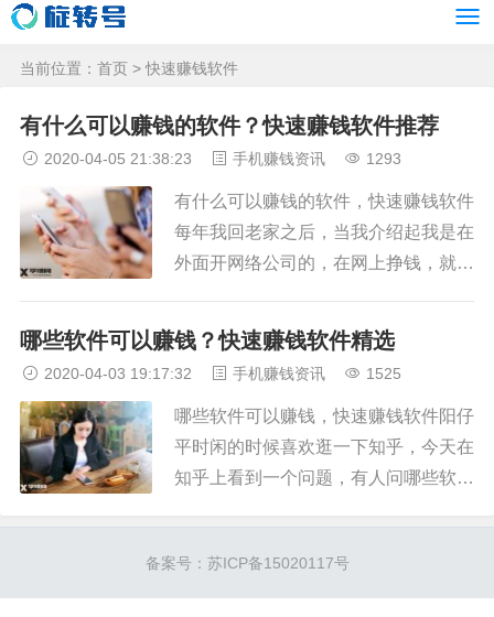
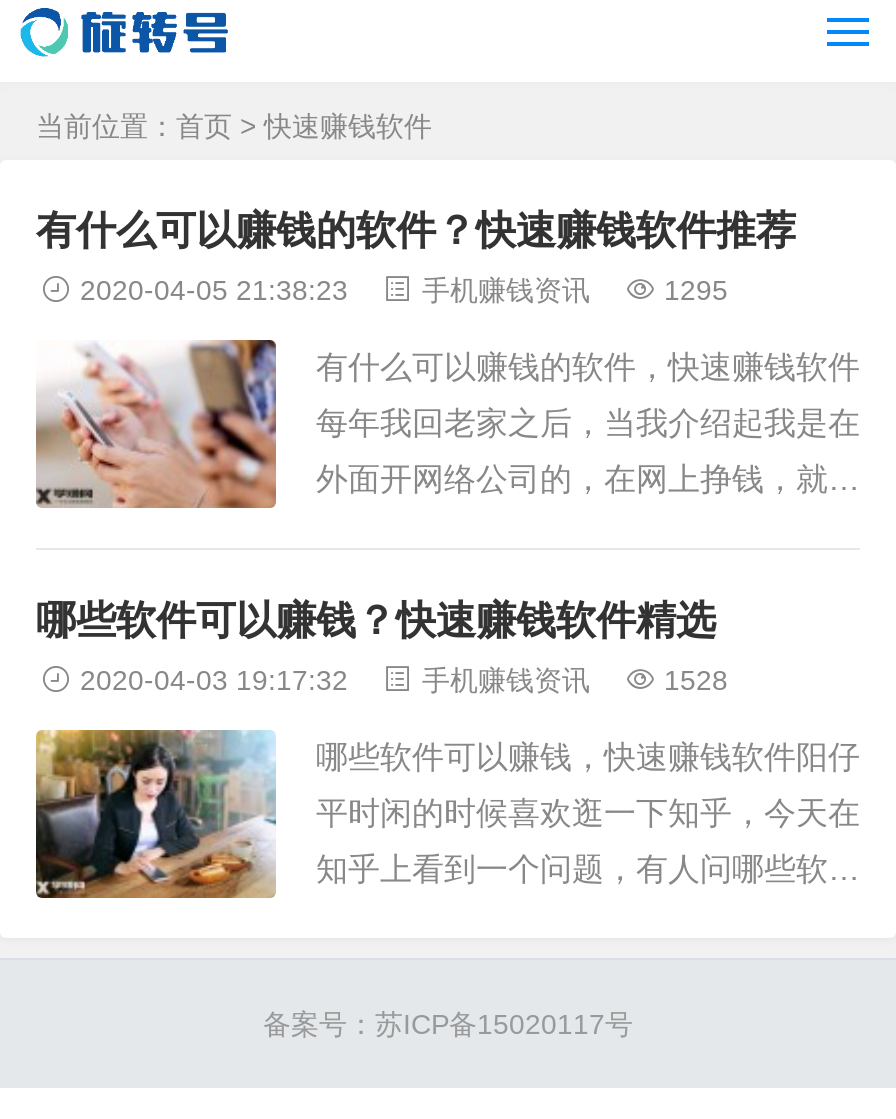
- 1293
+ 1295

- 1525
+ 1528
